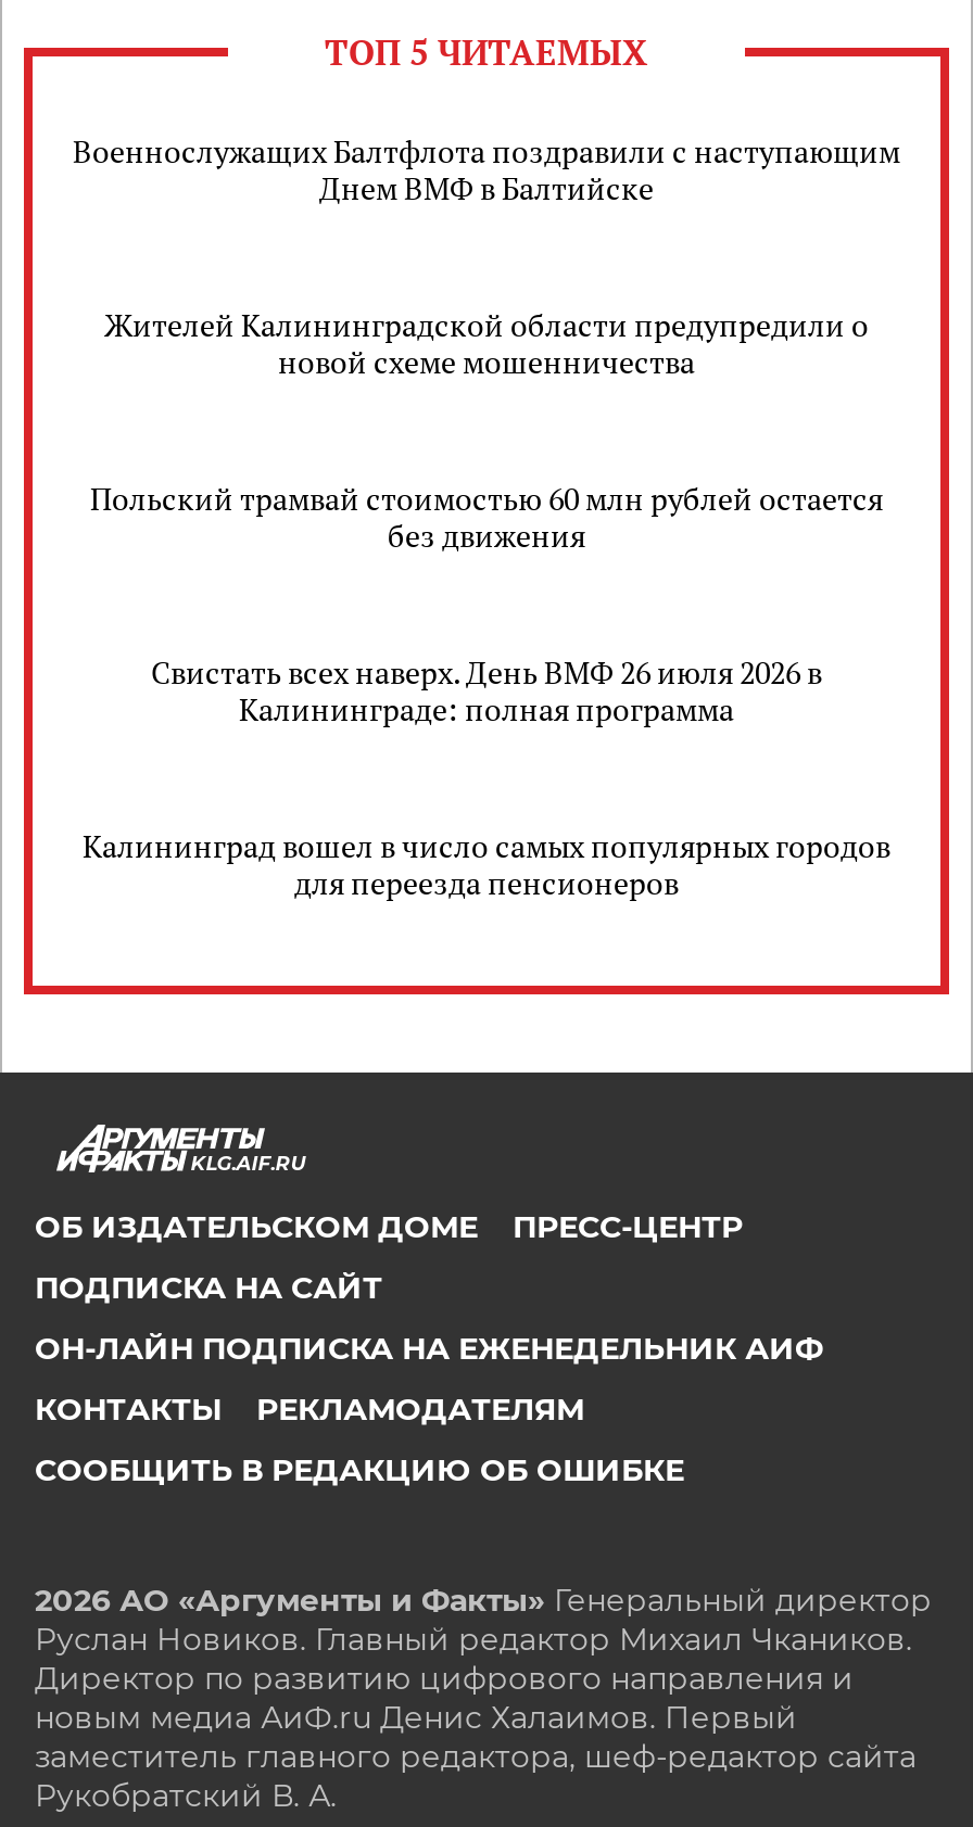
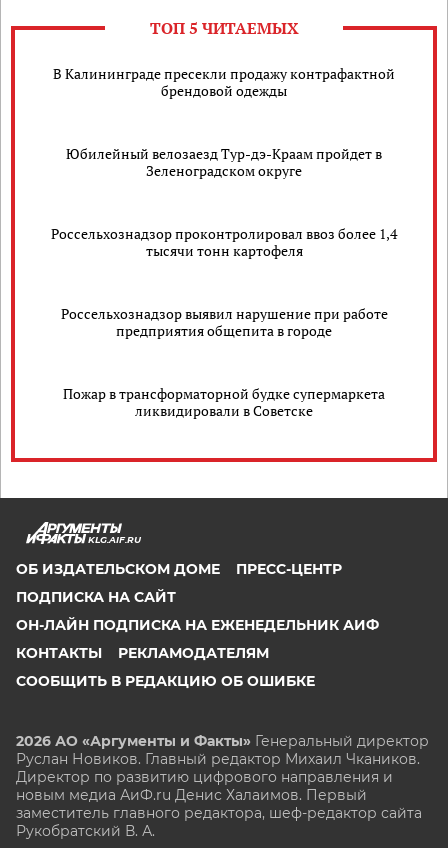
- Военнослужащих Балтфлота поздравили с наступающим
- Днем ВМФ в Балтийске
+ В Калининграде пресекли продажу контрафактной
+ брендовой одежды

- Жителей Калининградской области предупредили о
- новой схеме мошенничества
+ Юбилейный велозаезд Тур-дэ-Краам пройдет в
+ Зеленоградском округе

- Польский трамвай стоимостью 60 млн рублей остается
- без движения
+ Россельхознадзор проконтролировал ввоз более 1,4
+ тысячи тонн картофеля

- Свистать всех наверх. День ВМФ 26 июля 2026 в
- Калининграде: полная программа
+ Россельхознадзор выявил нарушение при работе
+ предприятия общепита в городе

- Калининград вошел в число самых популярных городов
- для переезда пенсионеров
+ Пожар в трансформаторной будке супермаркета
+ ликвидировали в Советске
